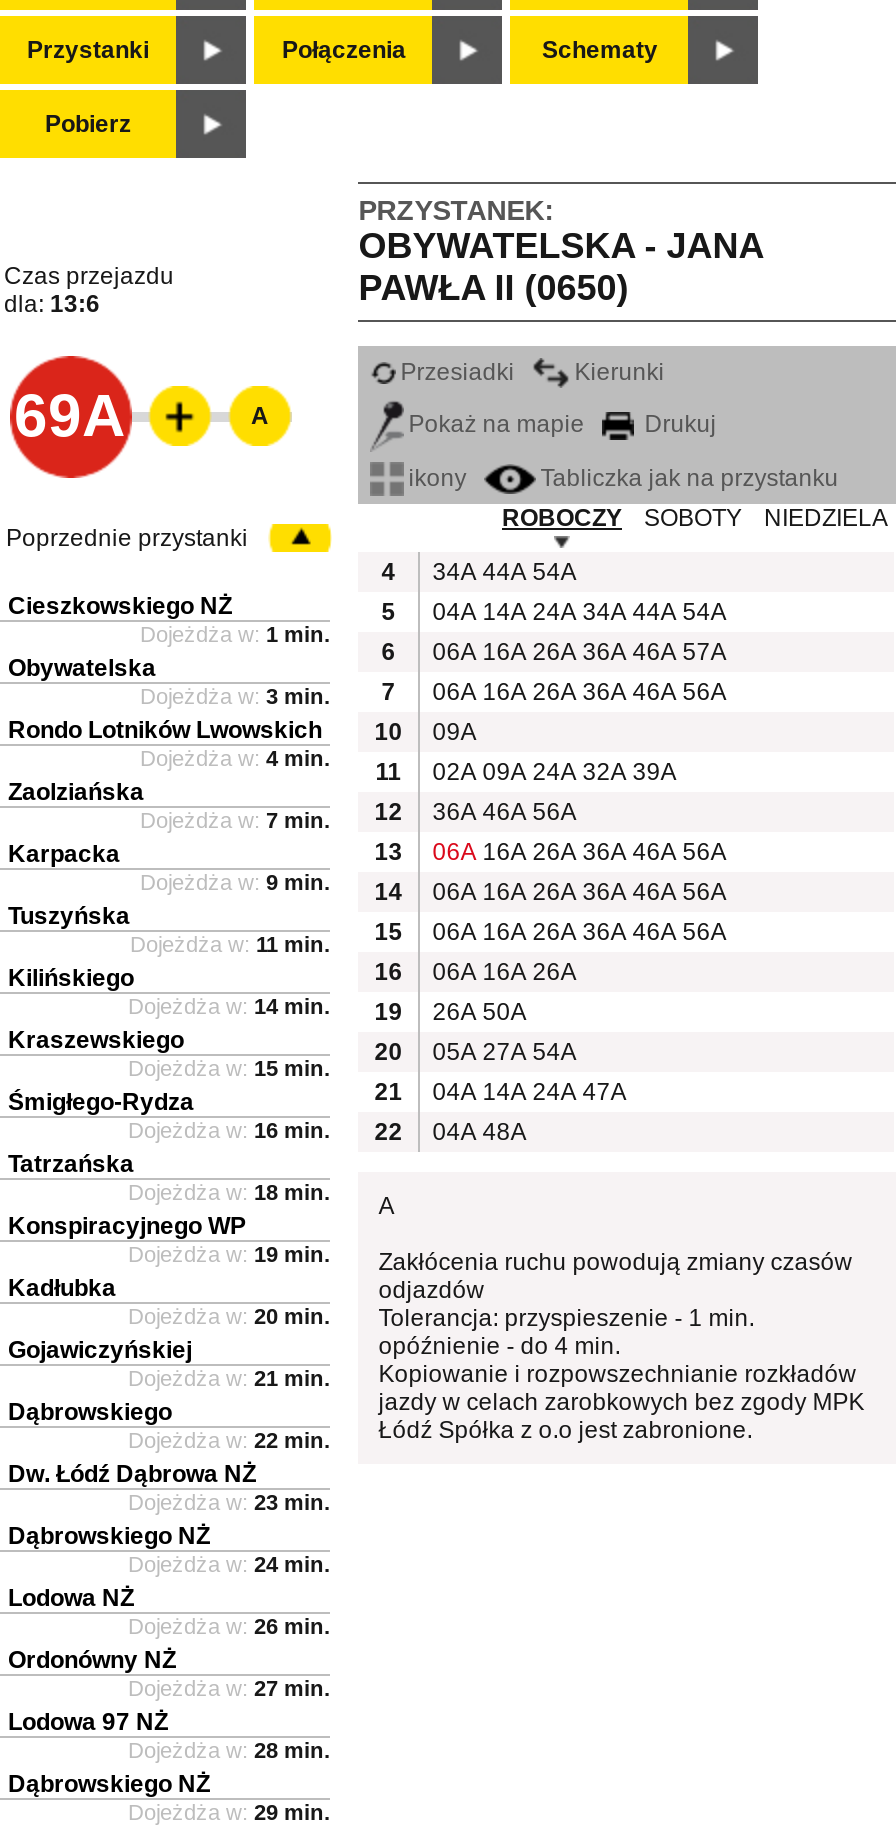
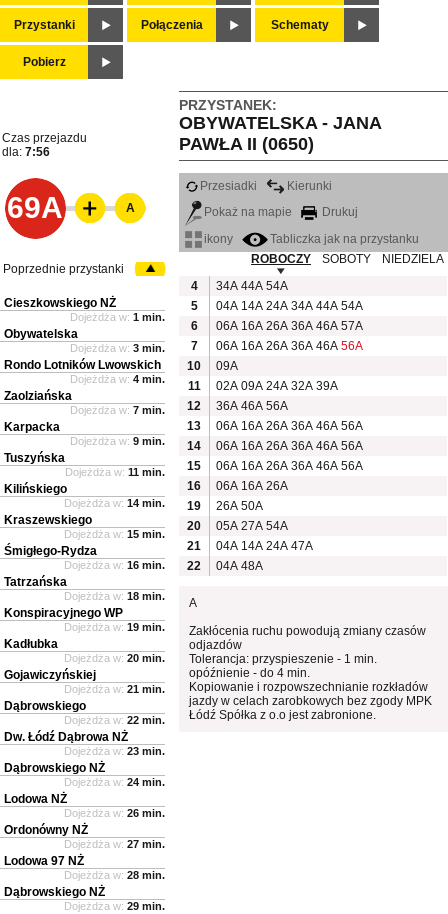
- dla: 13:6
+ dla: 7:56
